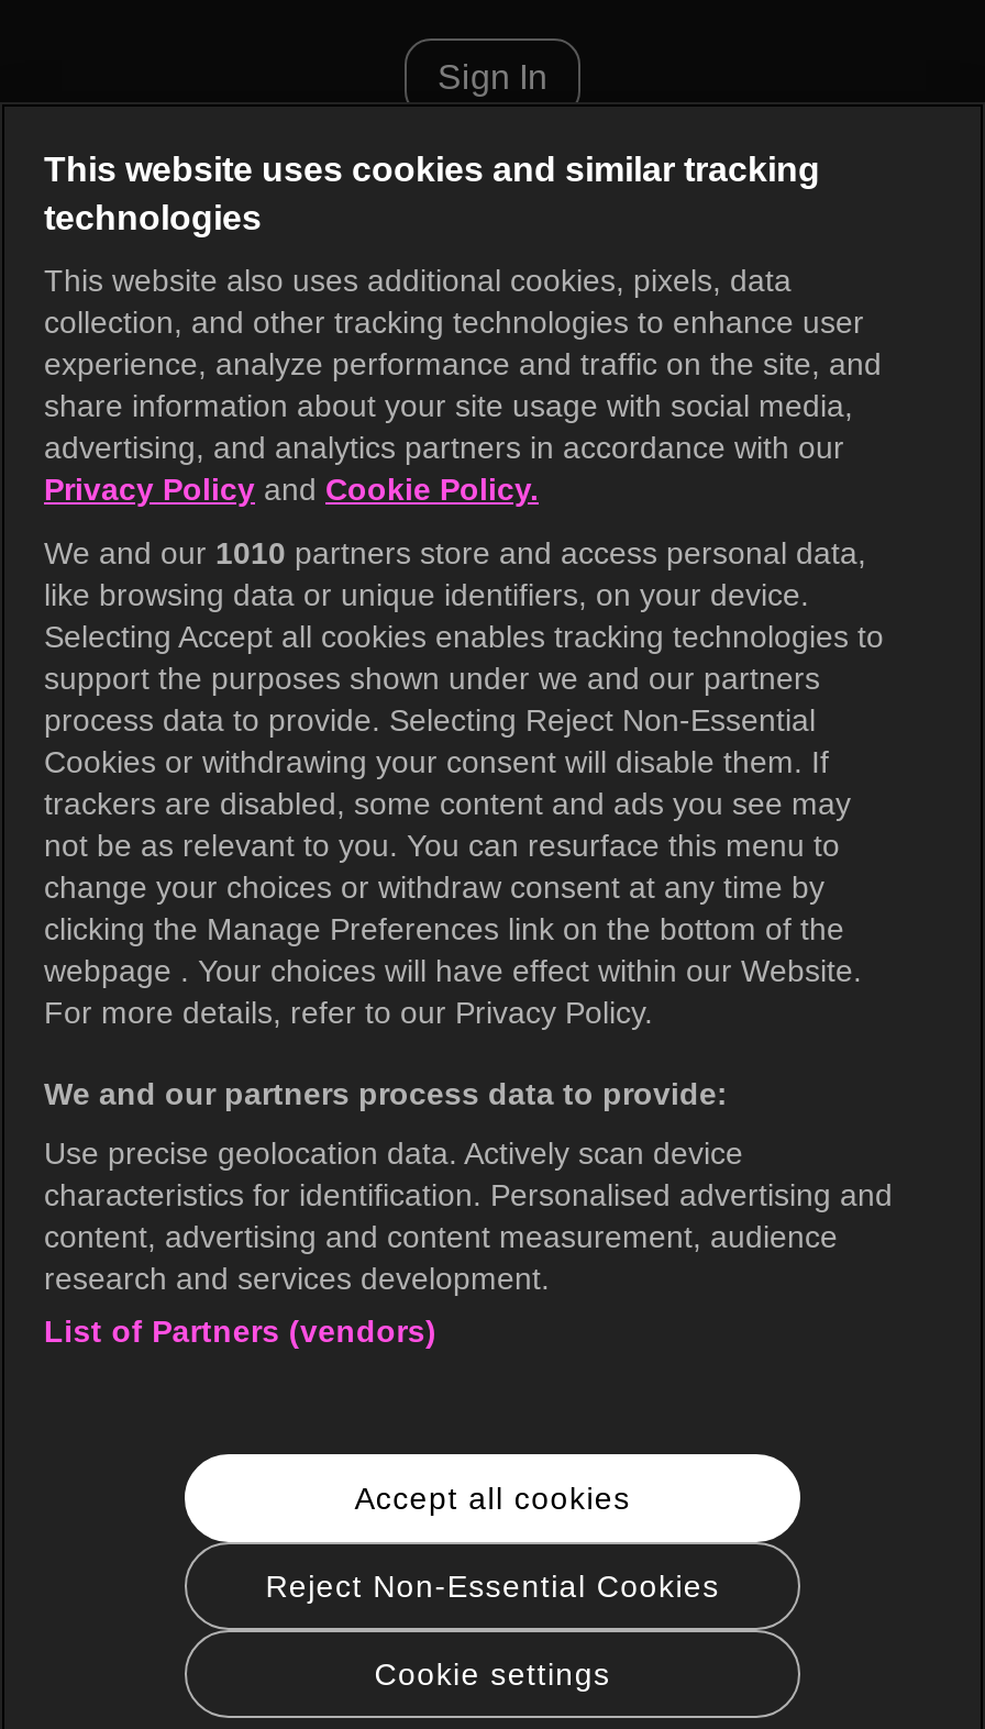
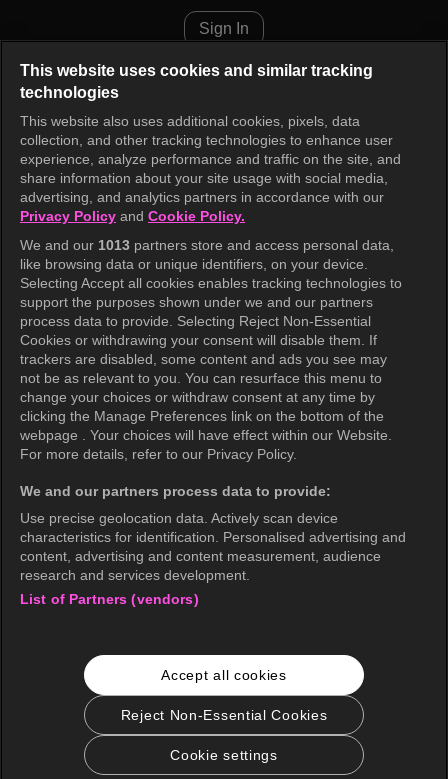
- We and our 1010 partners store and access personal data,
+ We and our 1013 partners store and access personal data,
